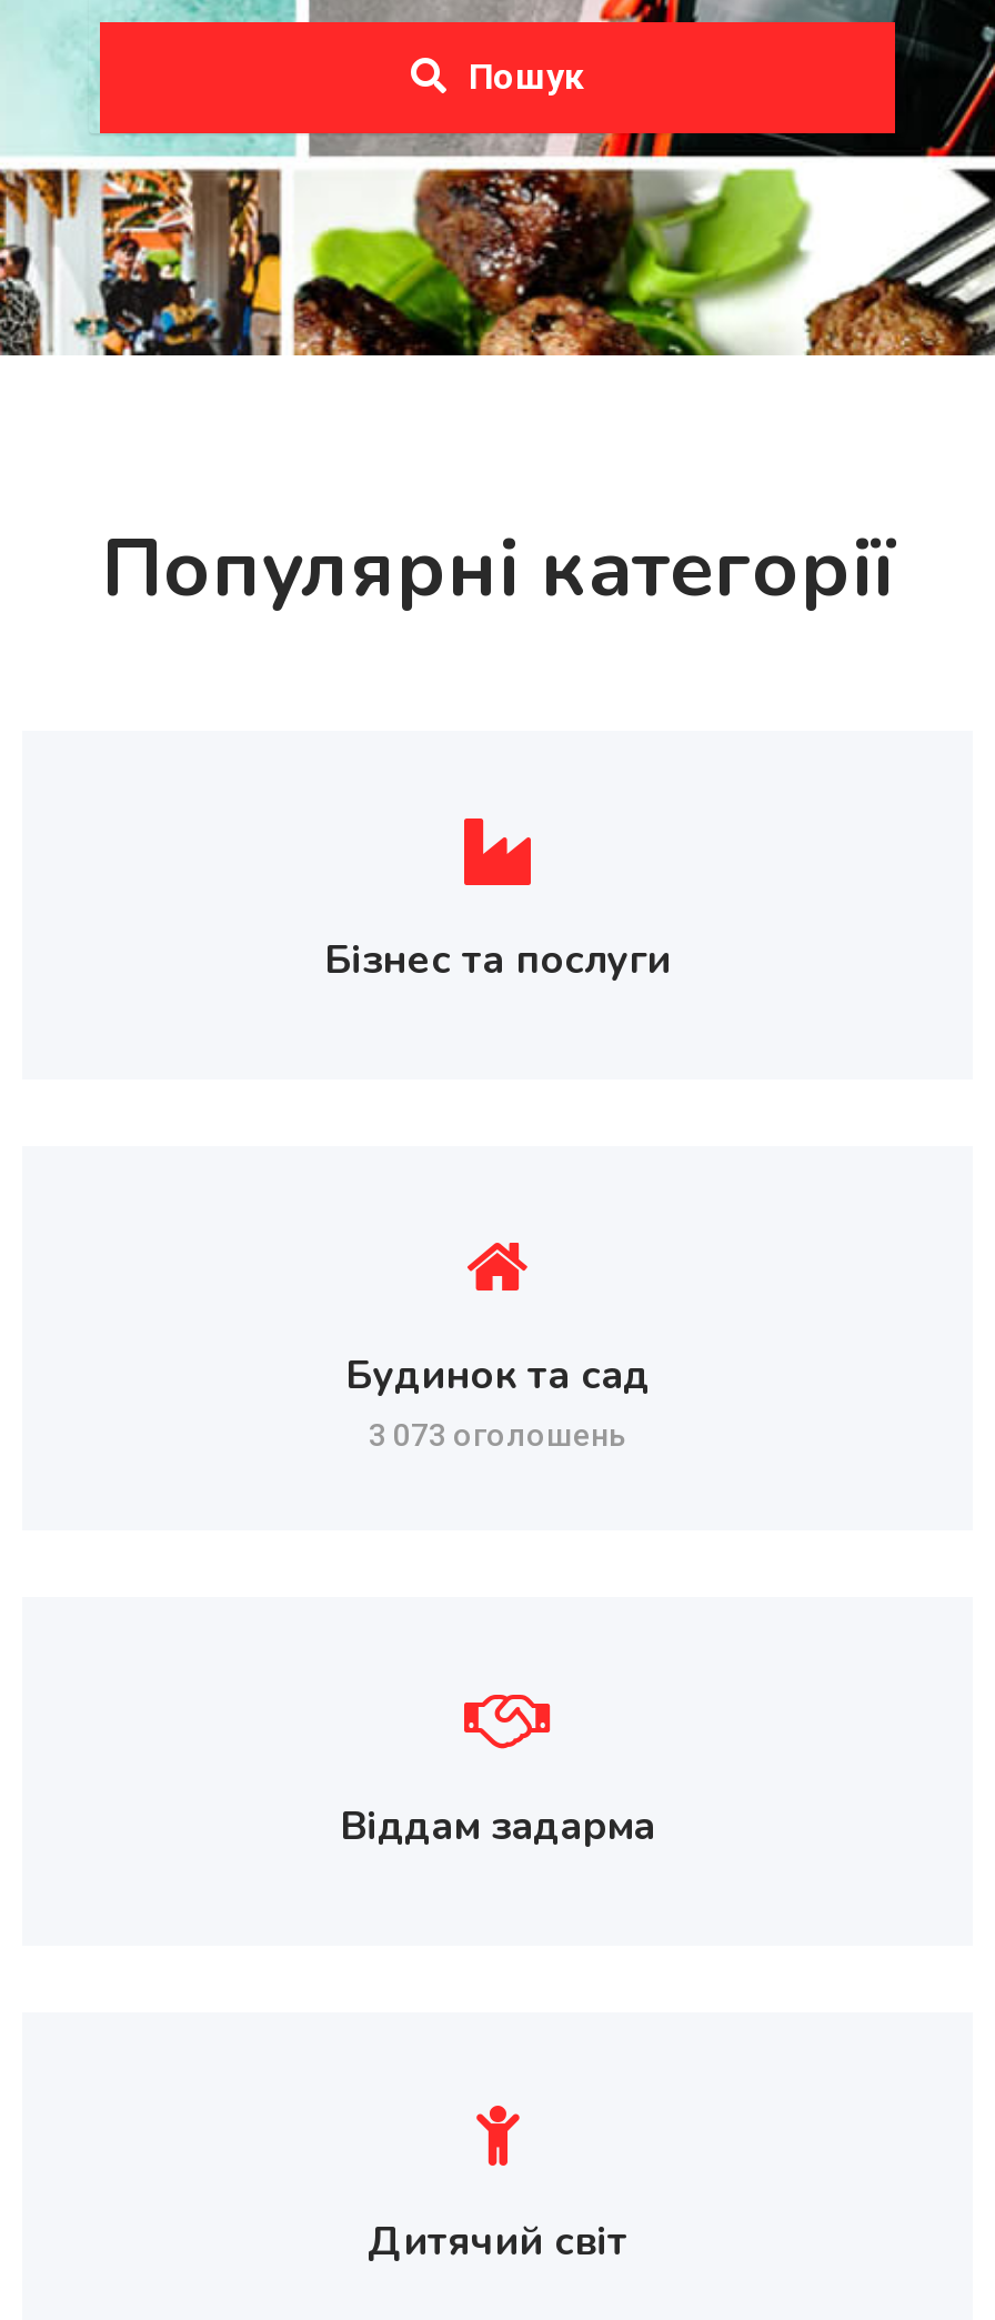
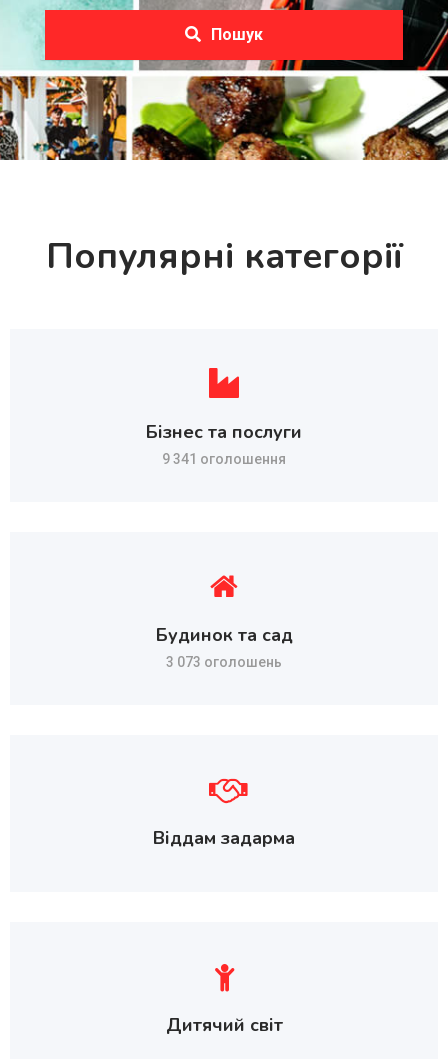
+ 9 341 оголошення
